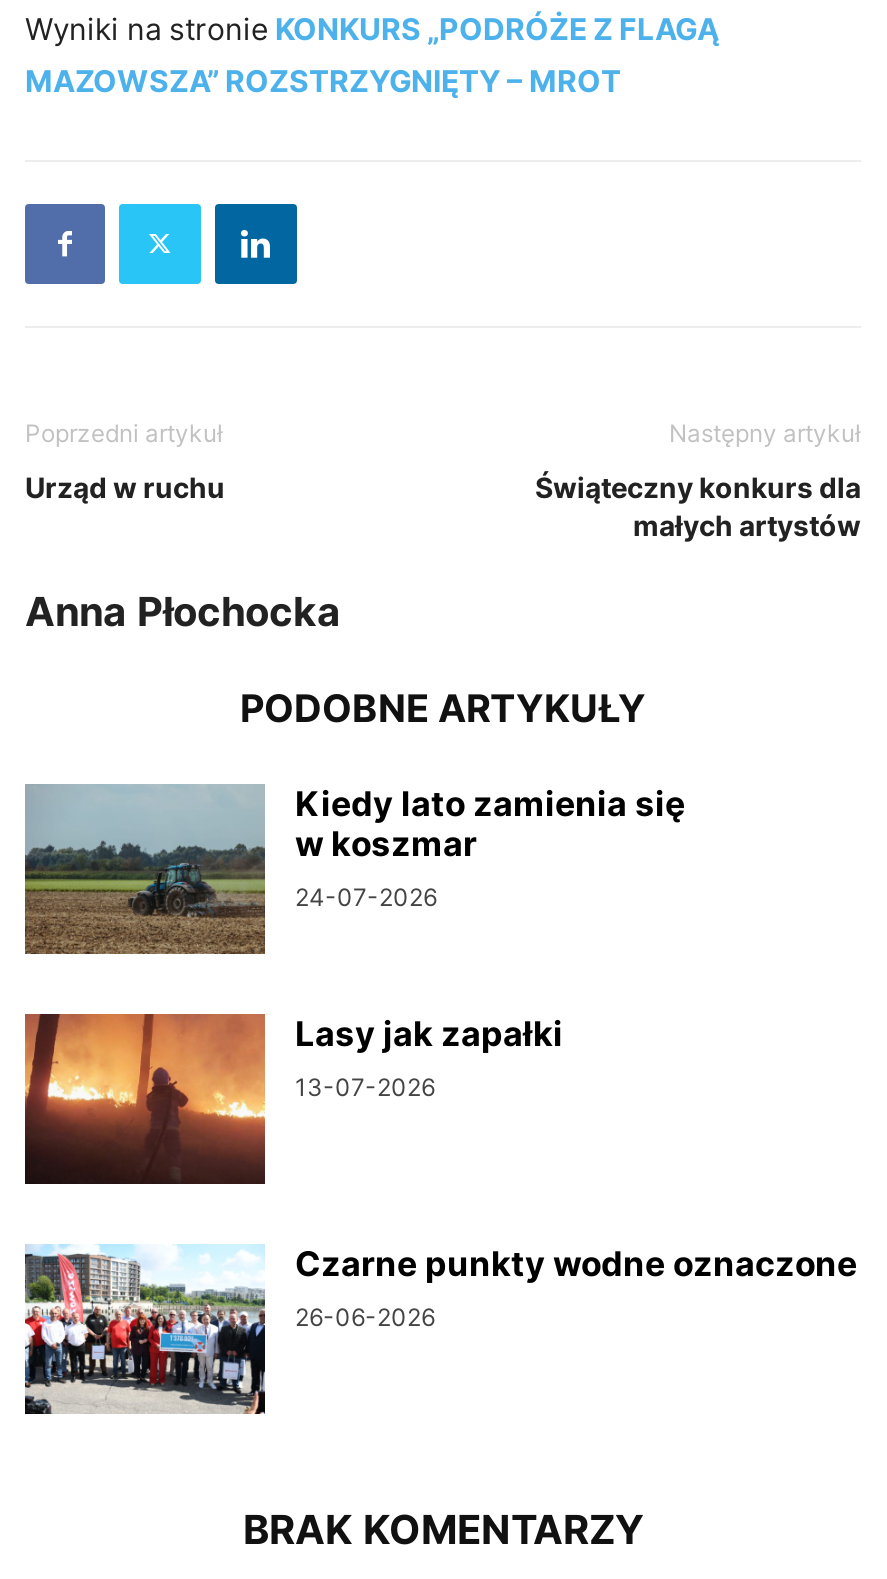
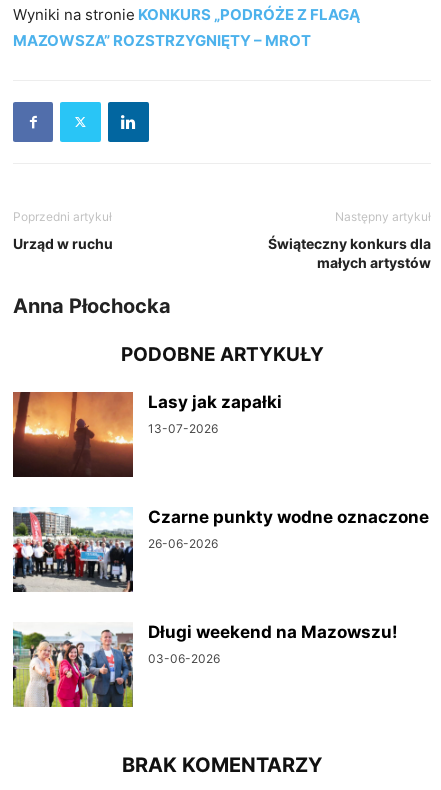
- [image]
- Kiedy lato zamienia się
- w koszmar
- 24-07-2026

moved up: [image] | Lasy jak zapałki | 13-07-2026 | Czarne punkty wodne oznaczone | 26-06-2026

+ [image]
+ Długi weekend na Mazowszu!
+ 03-06-2026
